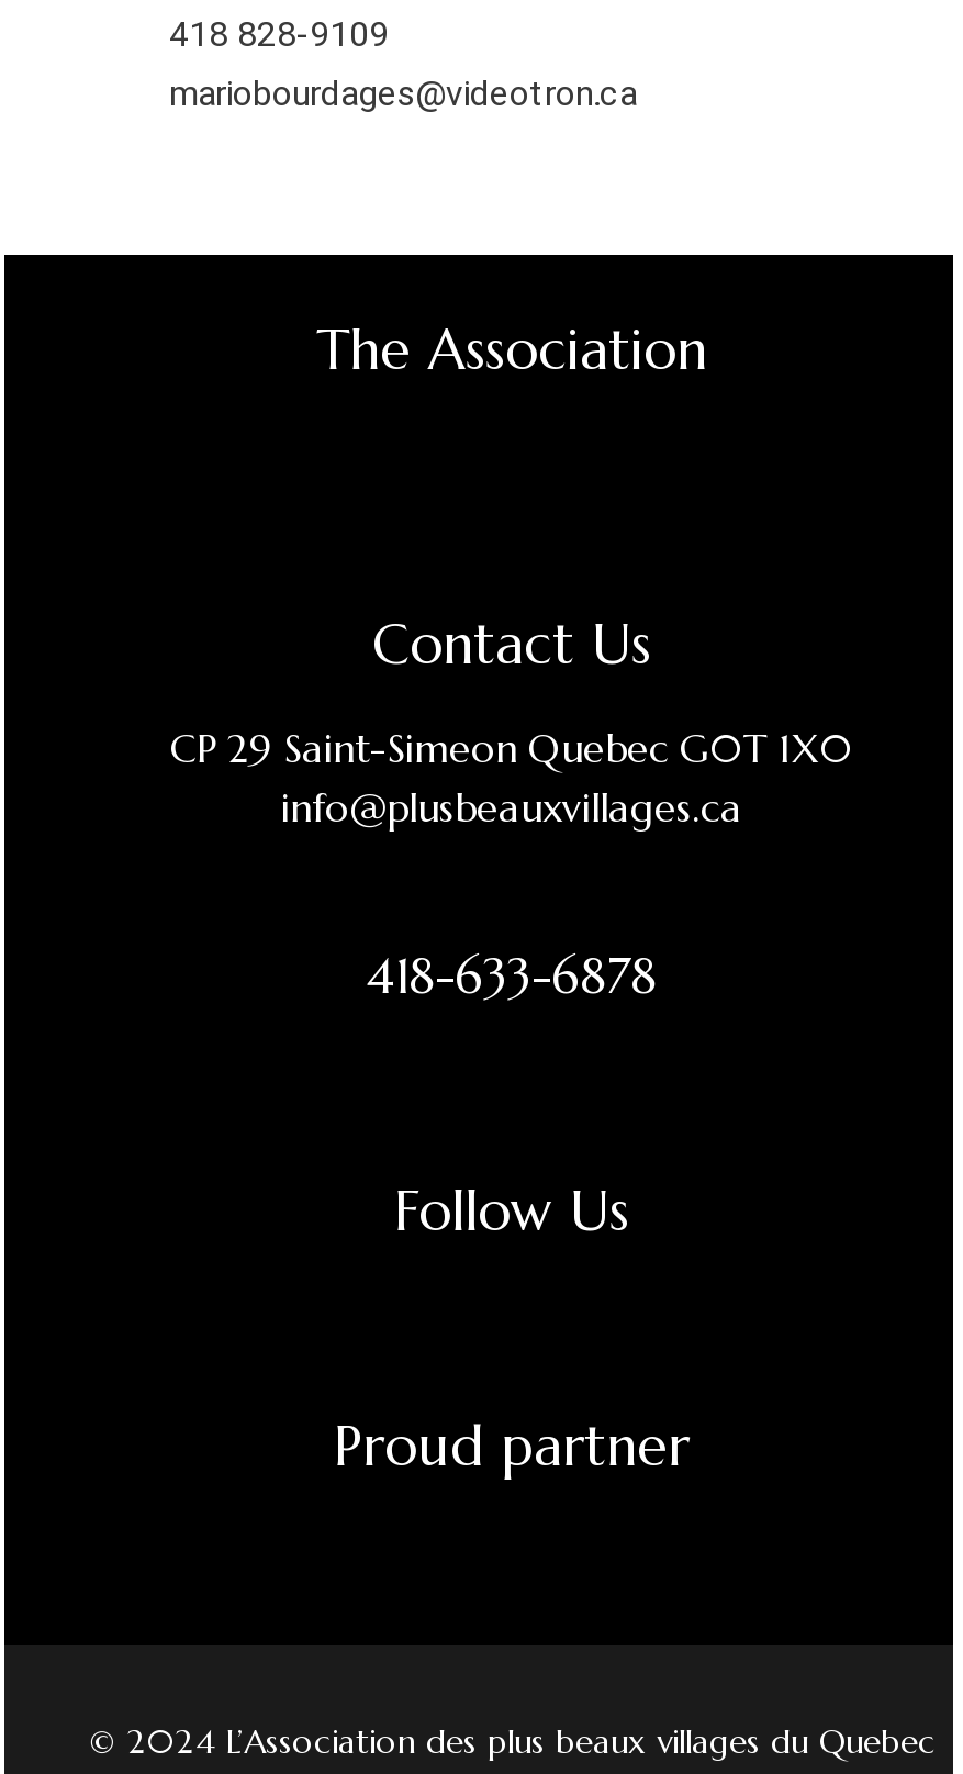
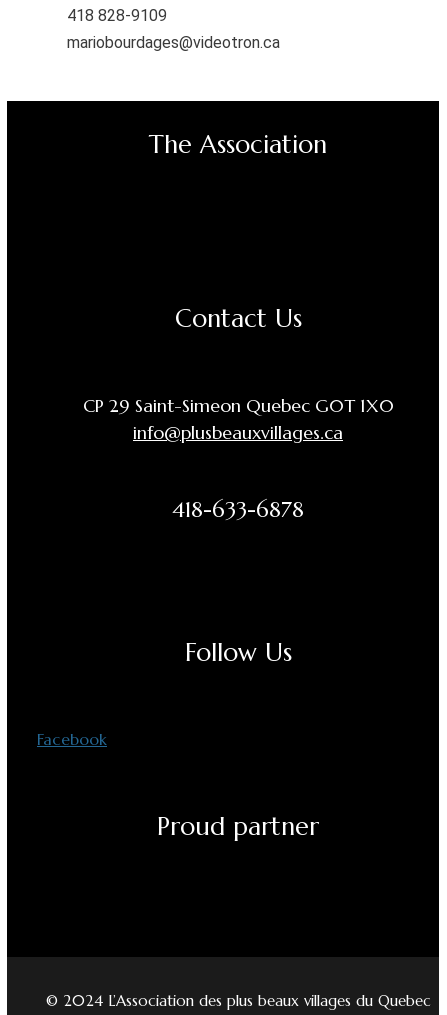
+ Facebook
